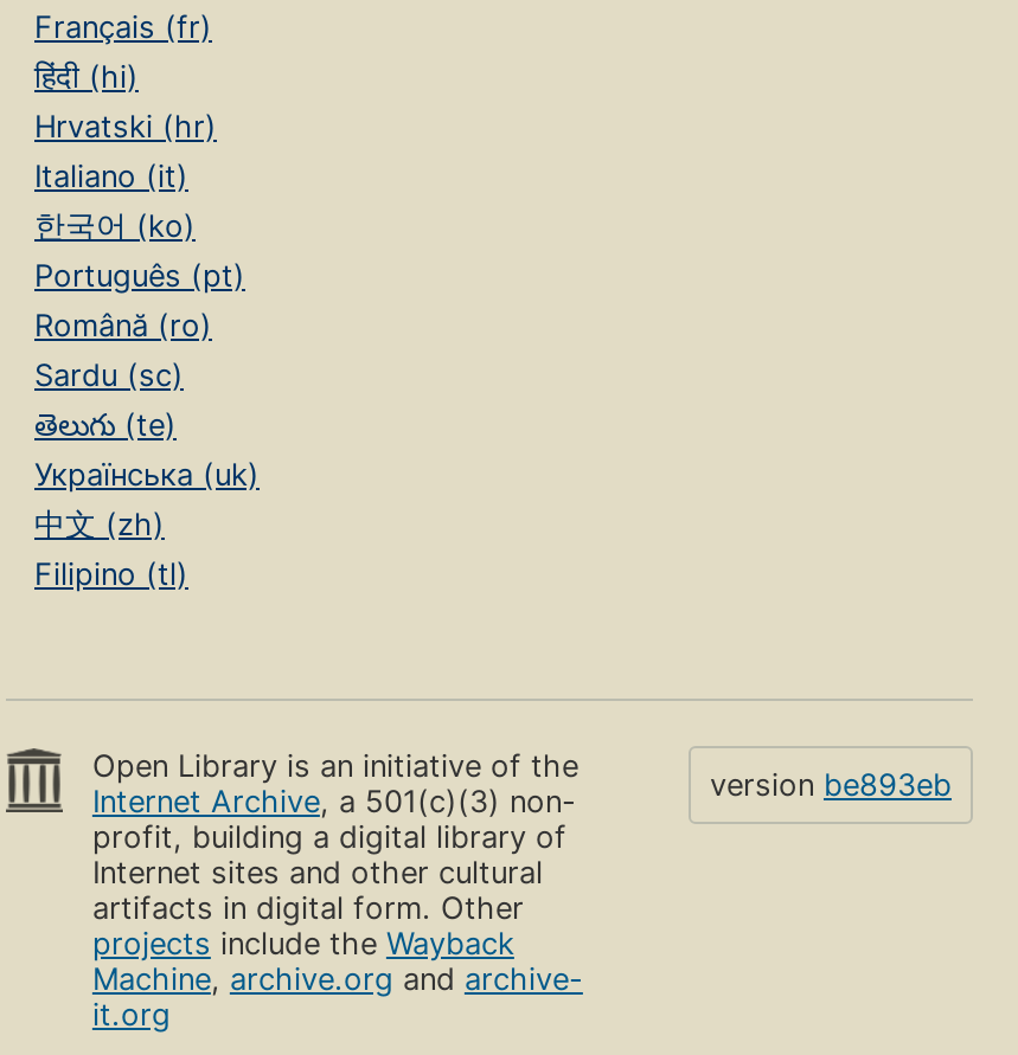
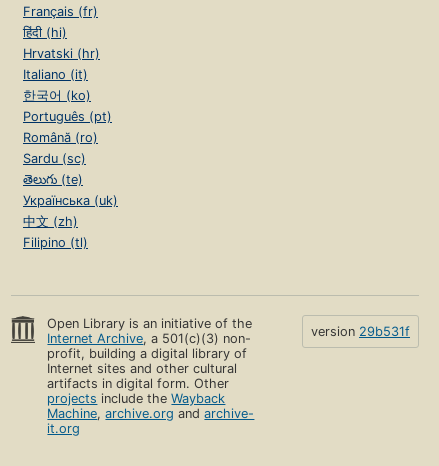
- version be893eb
+ version 29b531f
